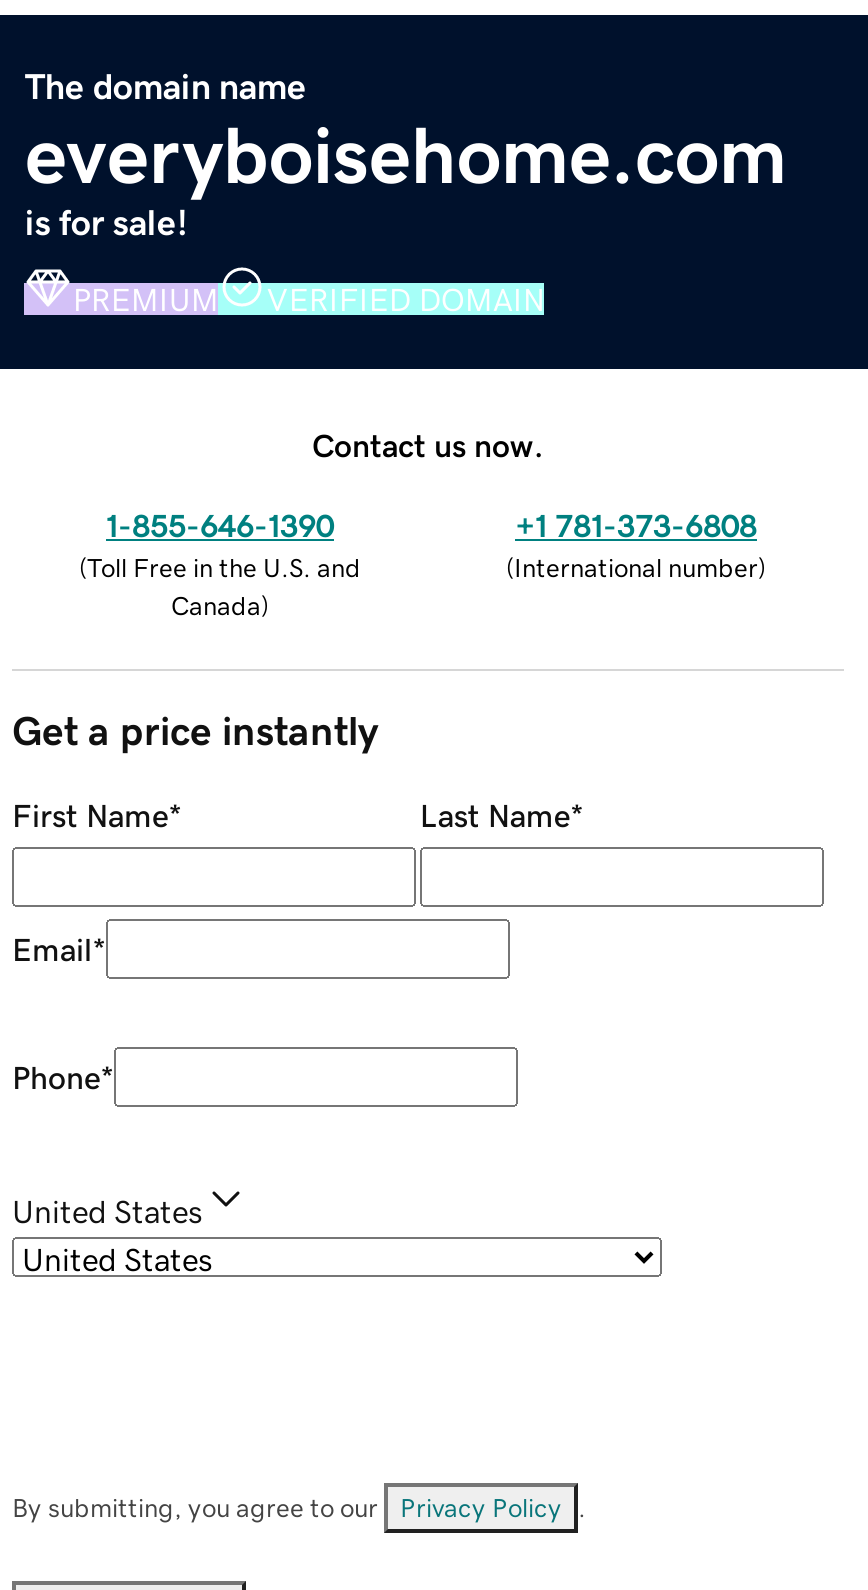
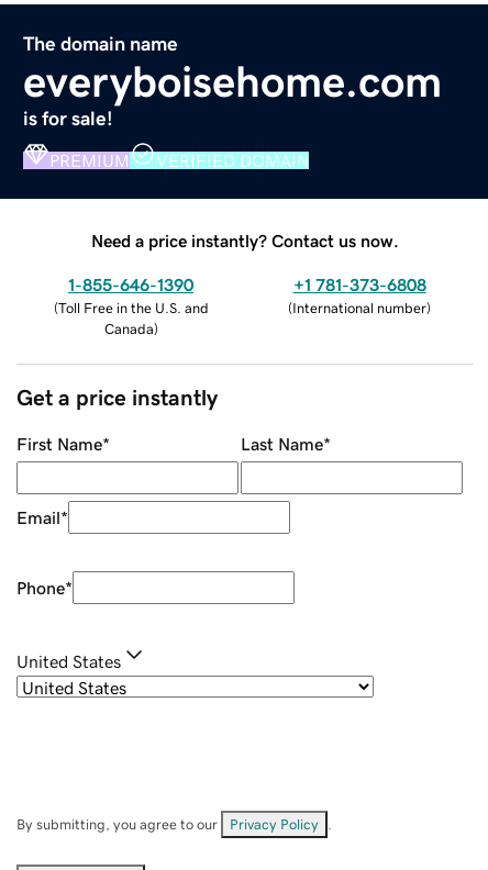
- Contact us now.
+ Need a price instantly? Contact us now.
